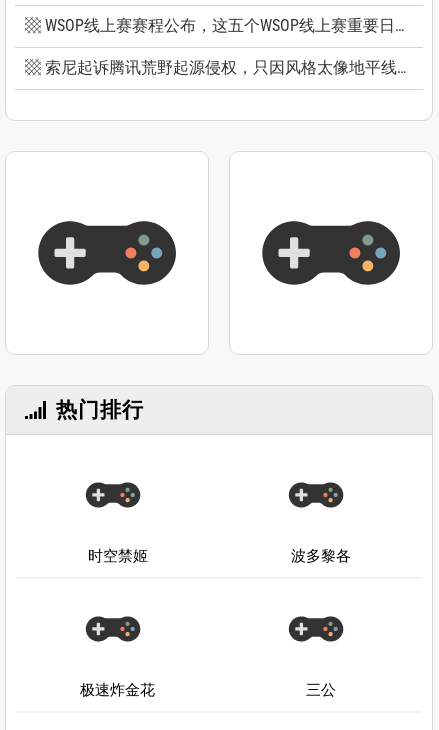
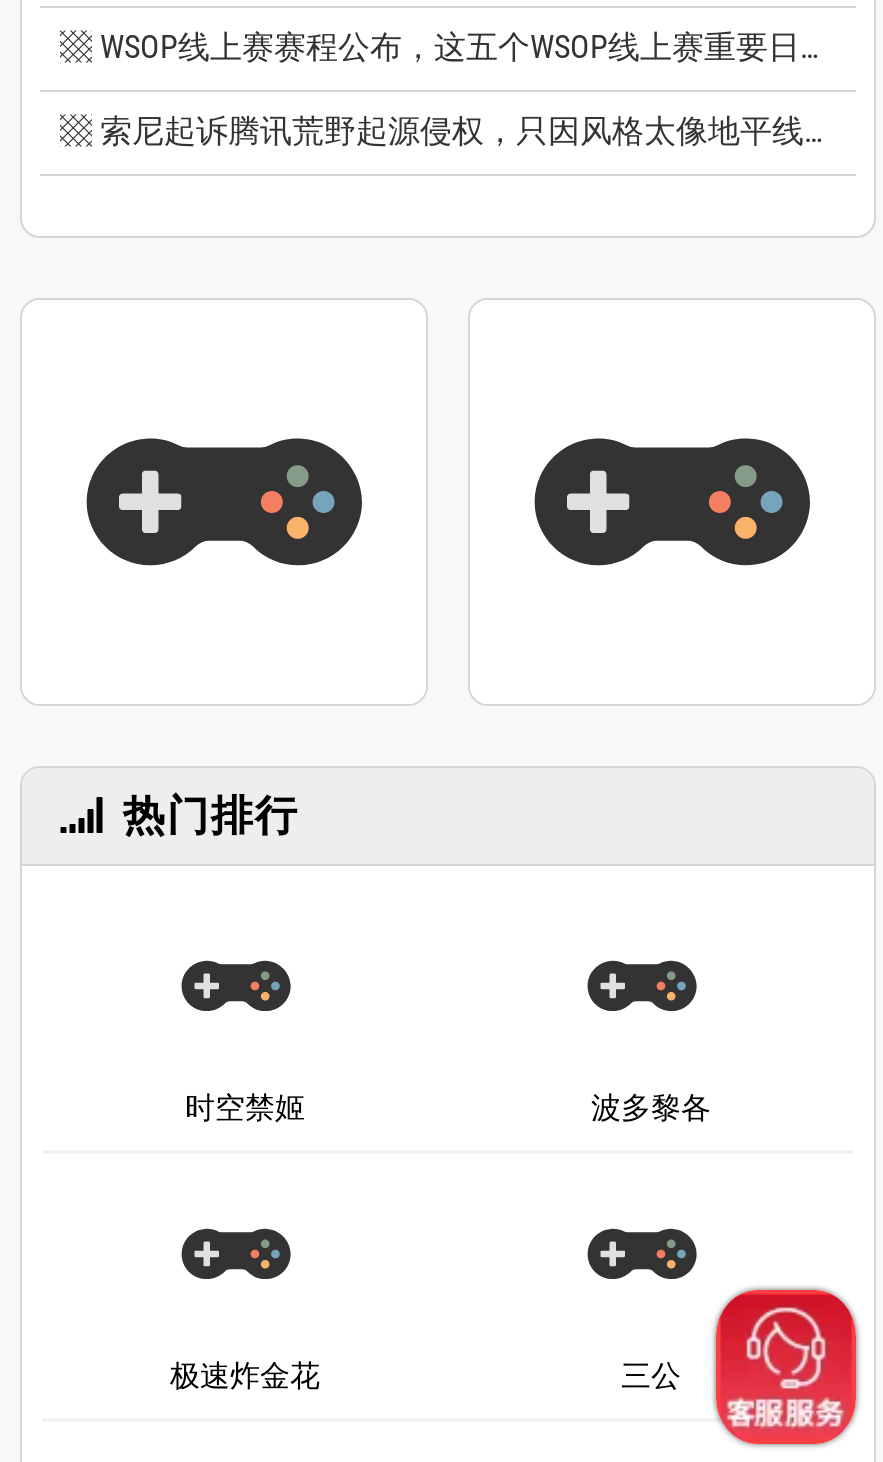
+ [image]
